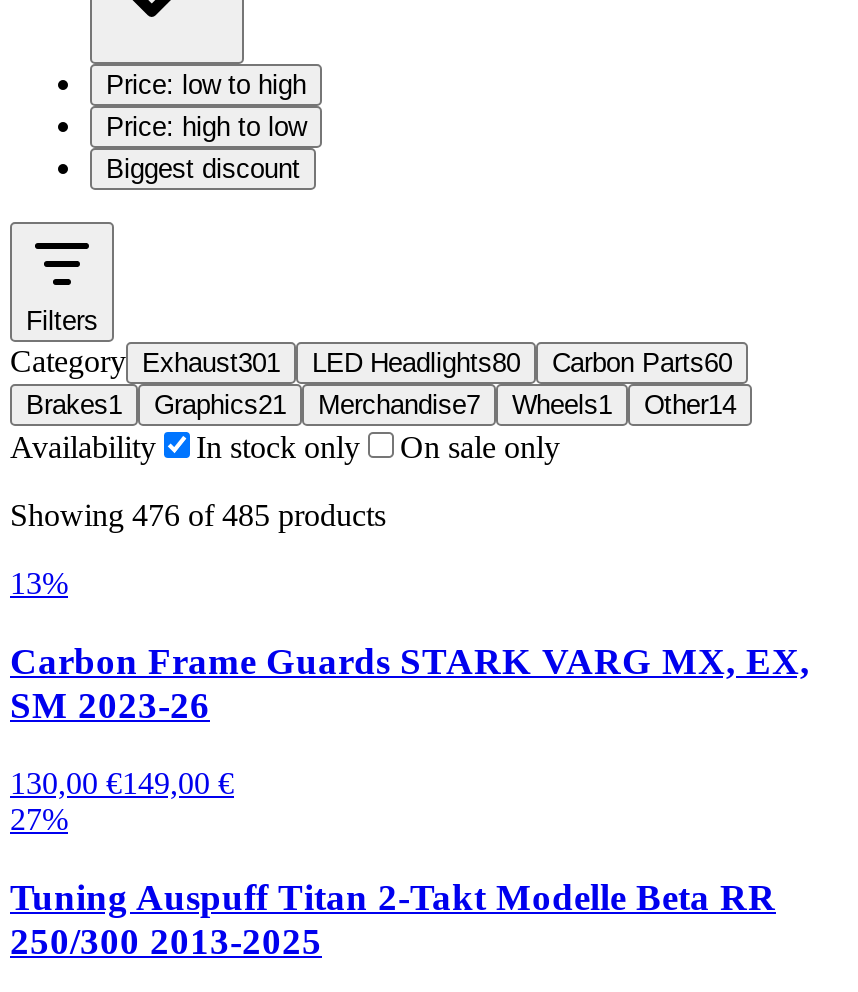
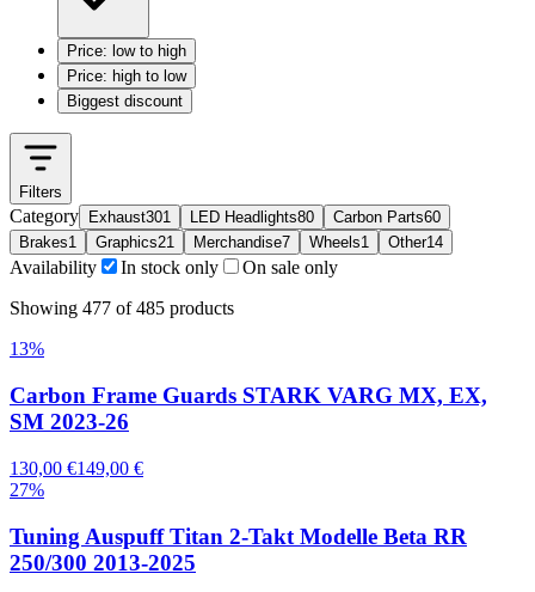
- Showing 476 of 485 products
+ Showing 477 of 485 products
